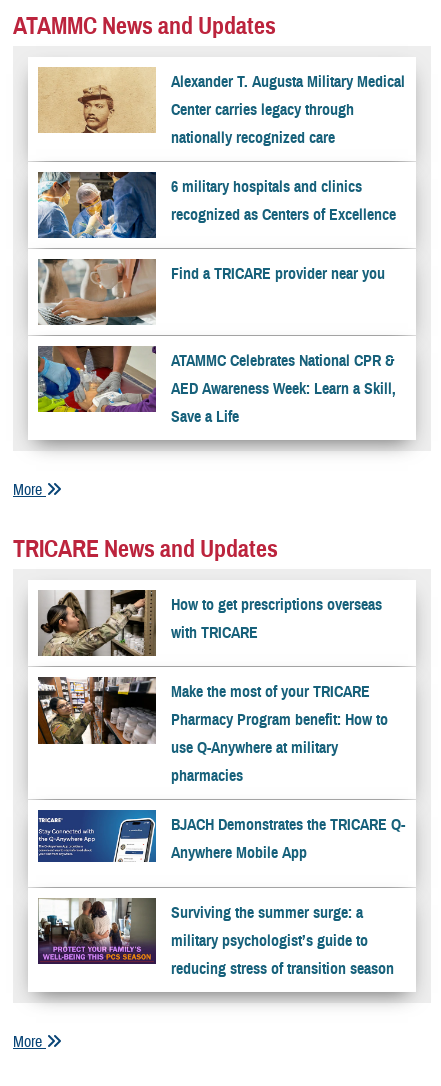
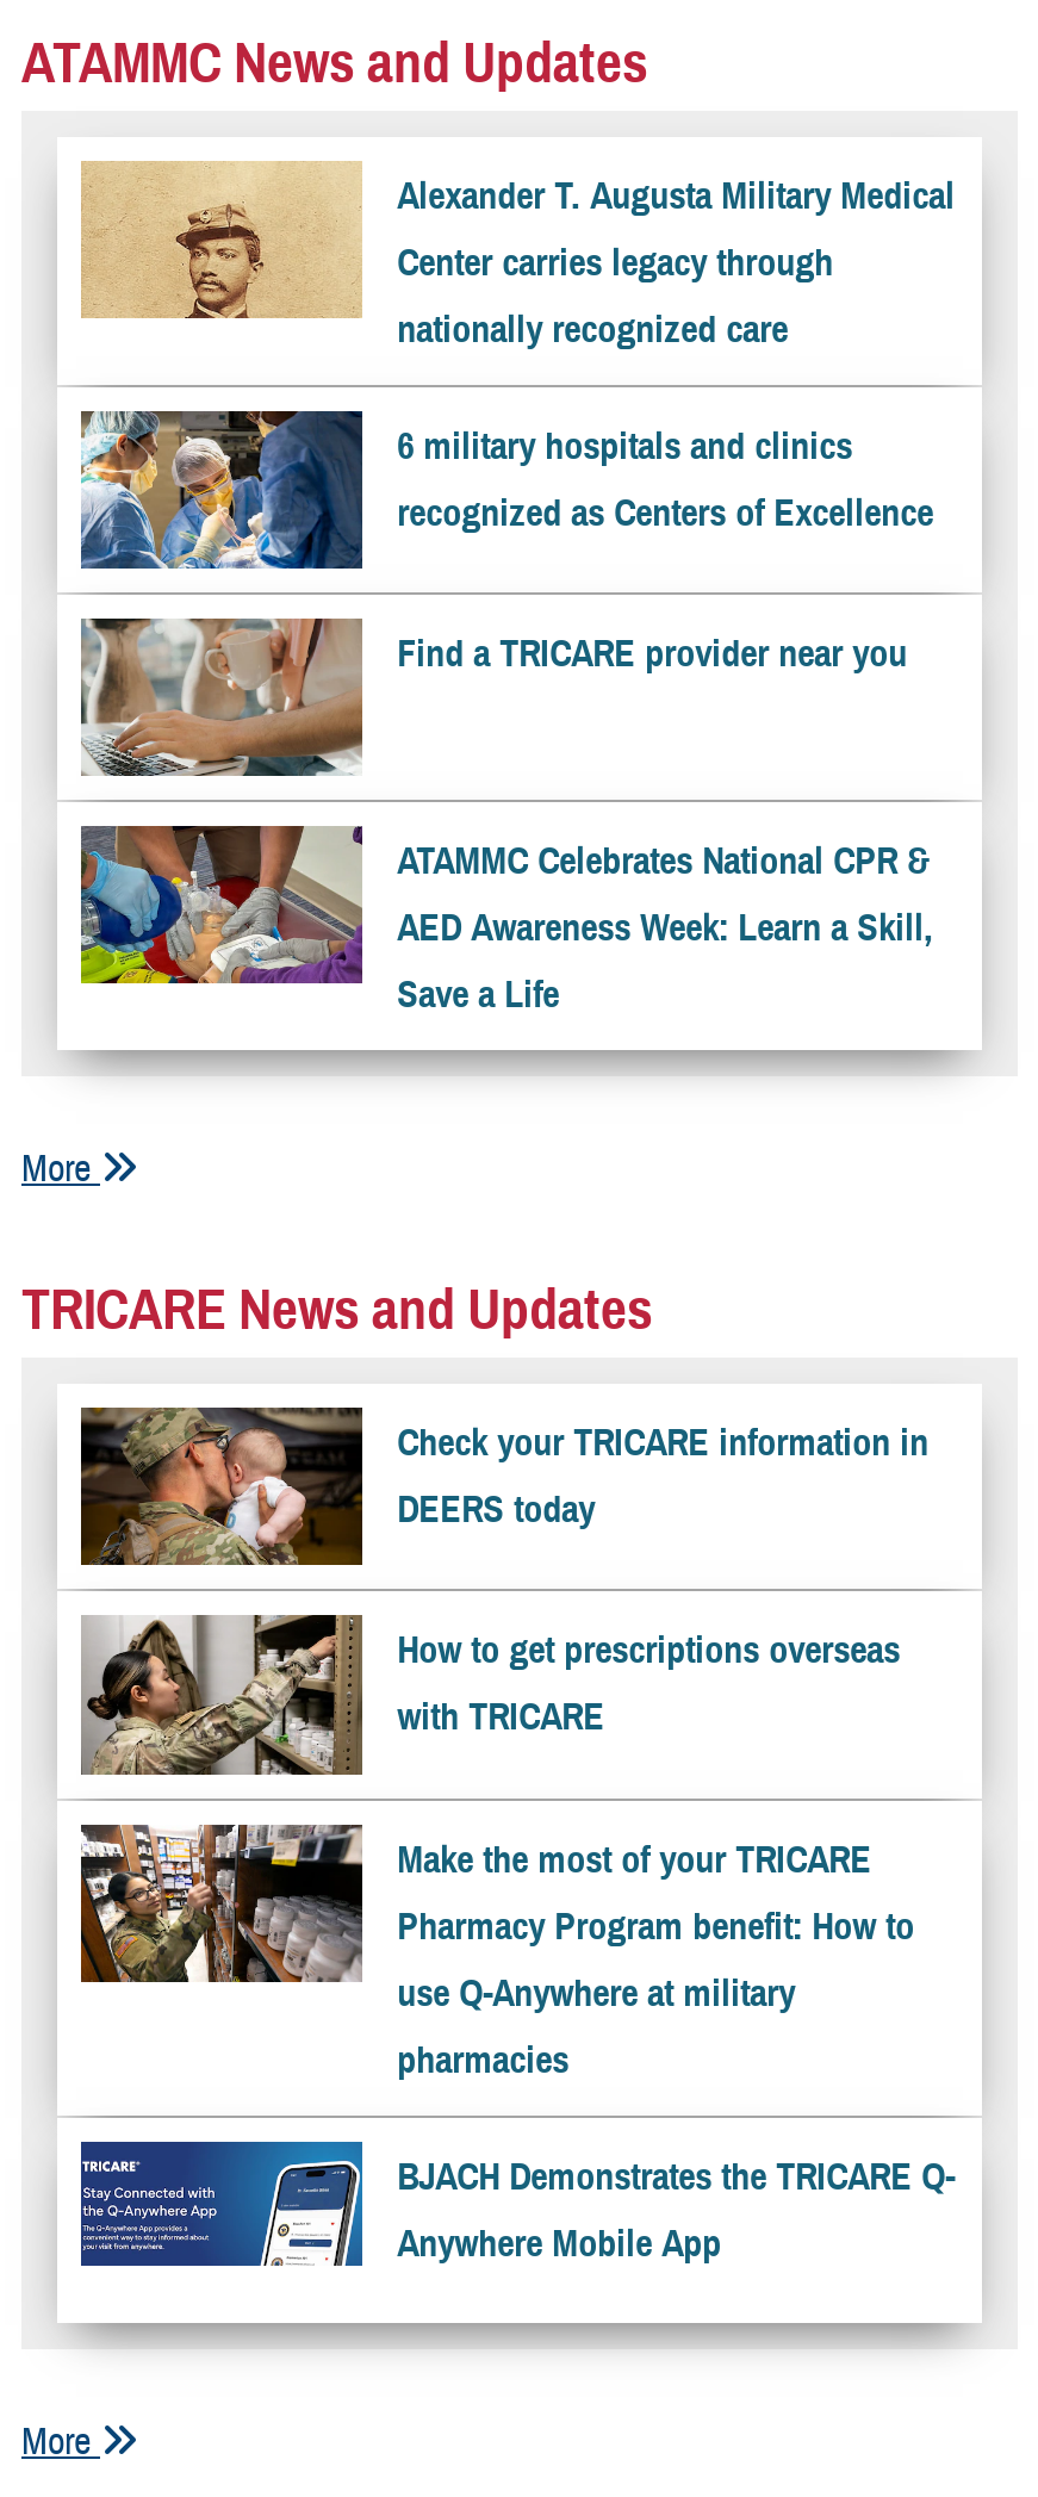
+ [image]
+ Check your TRICARE information in
+ DEERS today

moved down: [image] | How to get prescriptions overseas | with TRICARE | ... | BJACH Demonstrates the TRICARE Q- | Anywhere Mobile App

- [image]
- Surviving the summer surge: a
- military psychologist’s guide to
- reducing stress of transition season
